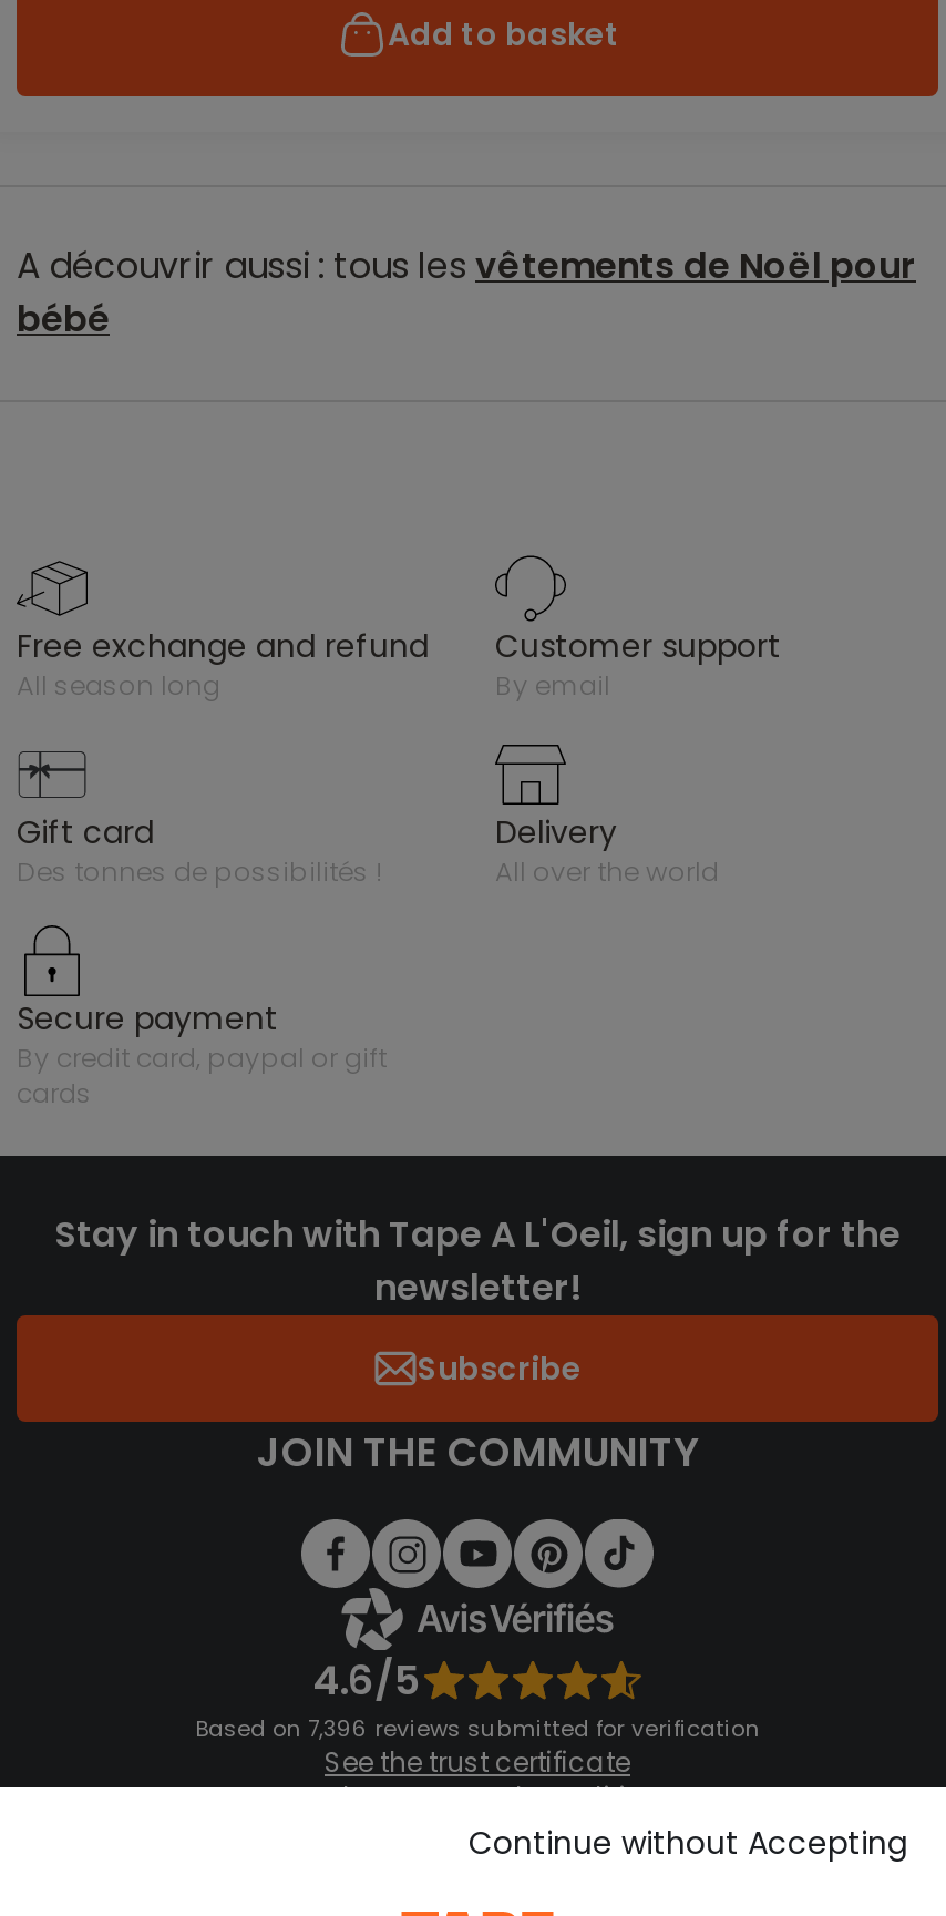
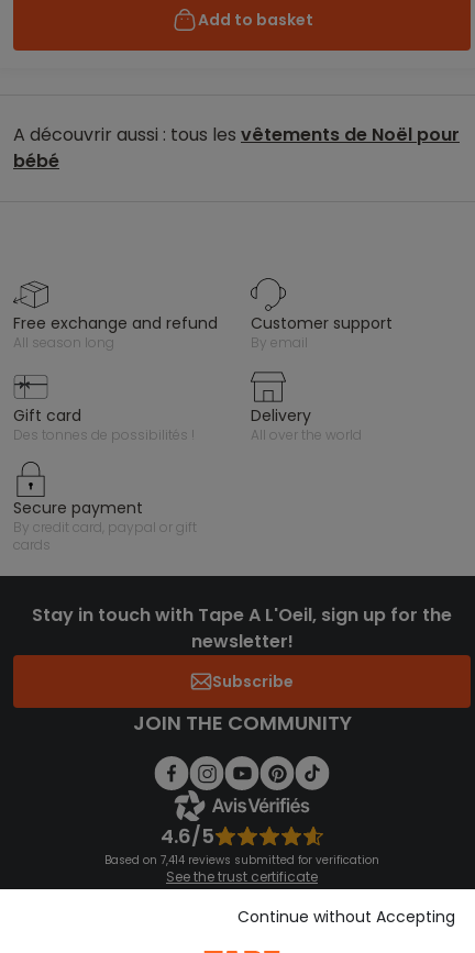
- Based on 7,396 reviews submitted for verification
+ Based on 7,414 reviews submitted for verification
